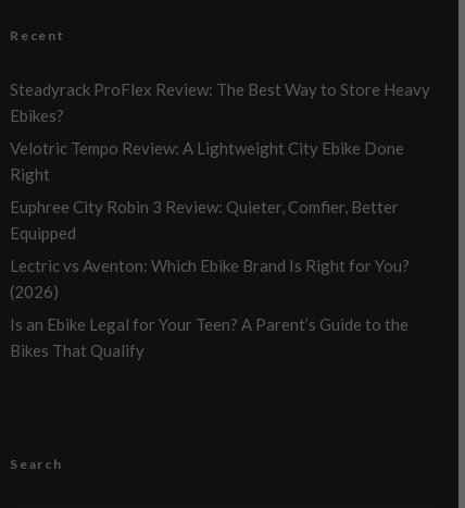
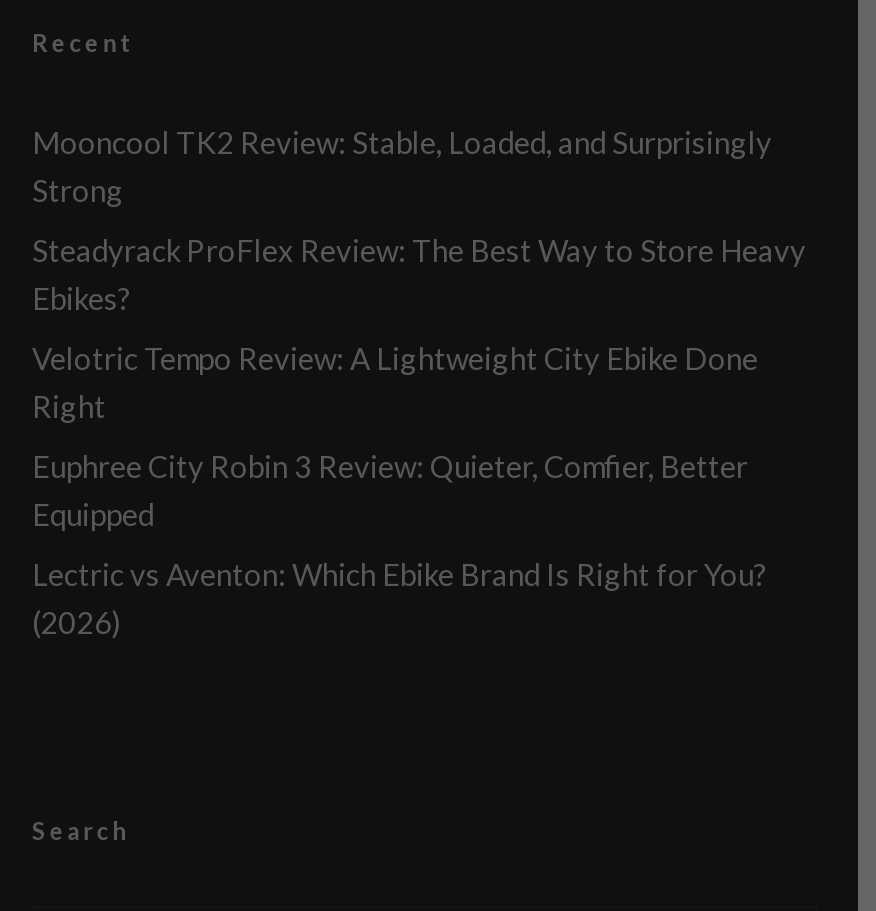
+ Mooncool TK2 Review: Stable, Loaded, and Surprisingly
+ Strong

moved down: Steadyrack ProFlex Review: The Best Way to Store Heavy | Ebikes? | Velotric Tempo Review: A Lightweight City Ebike Done | Right | Euphree City Robin 3 Review: Quieter, Comfier, Better | Equipped | Lectric vs Aventon: Which Ebike Brand Is Right for You? | (2026)

- Is an Ebike Legal for Your Teen? A Parent’s Guide to the
- Bikes That Qualify
